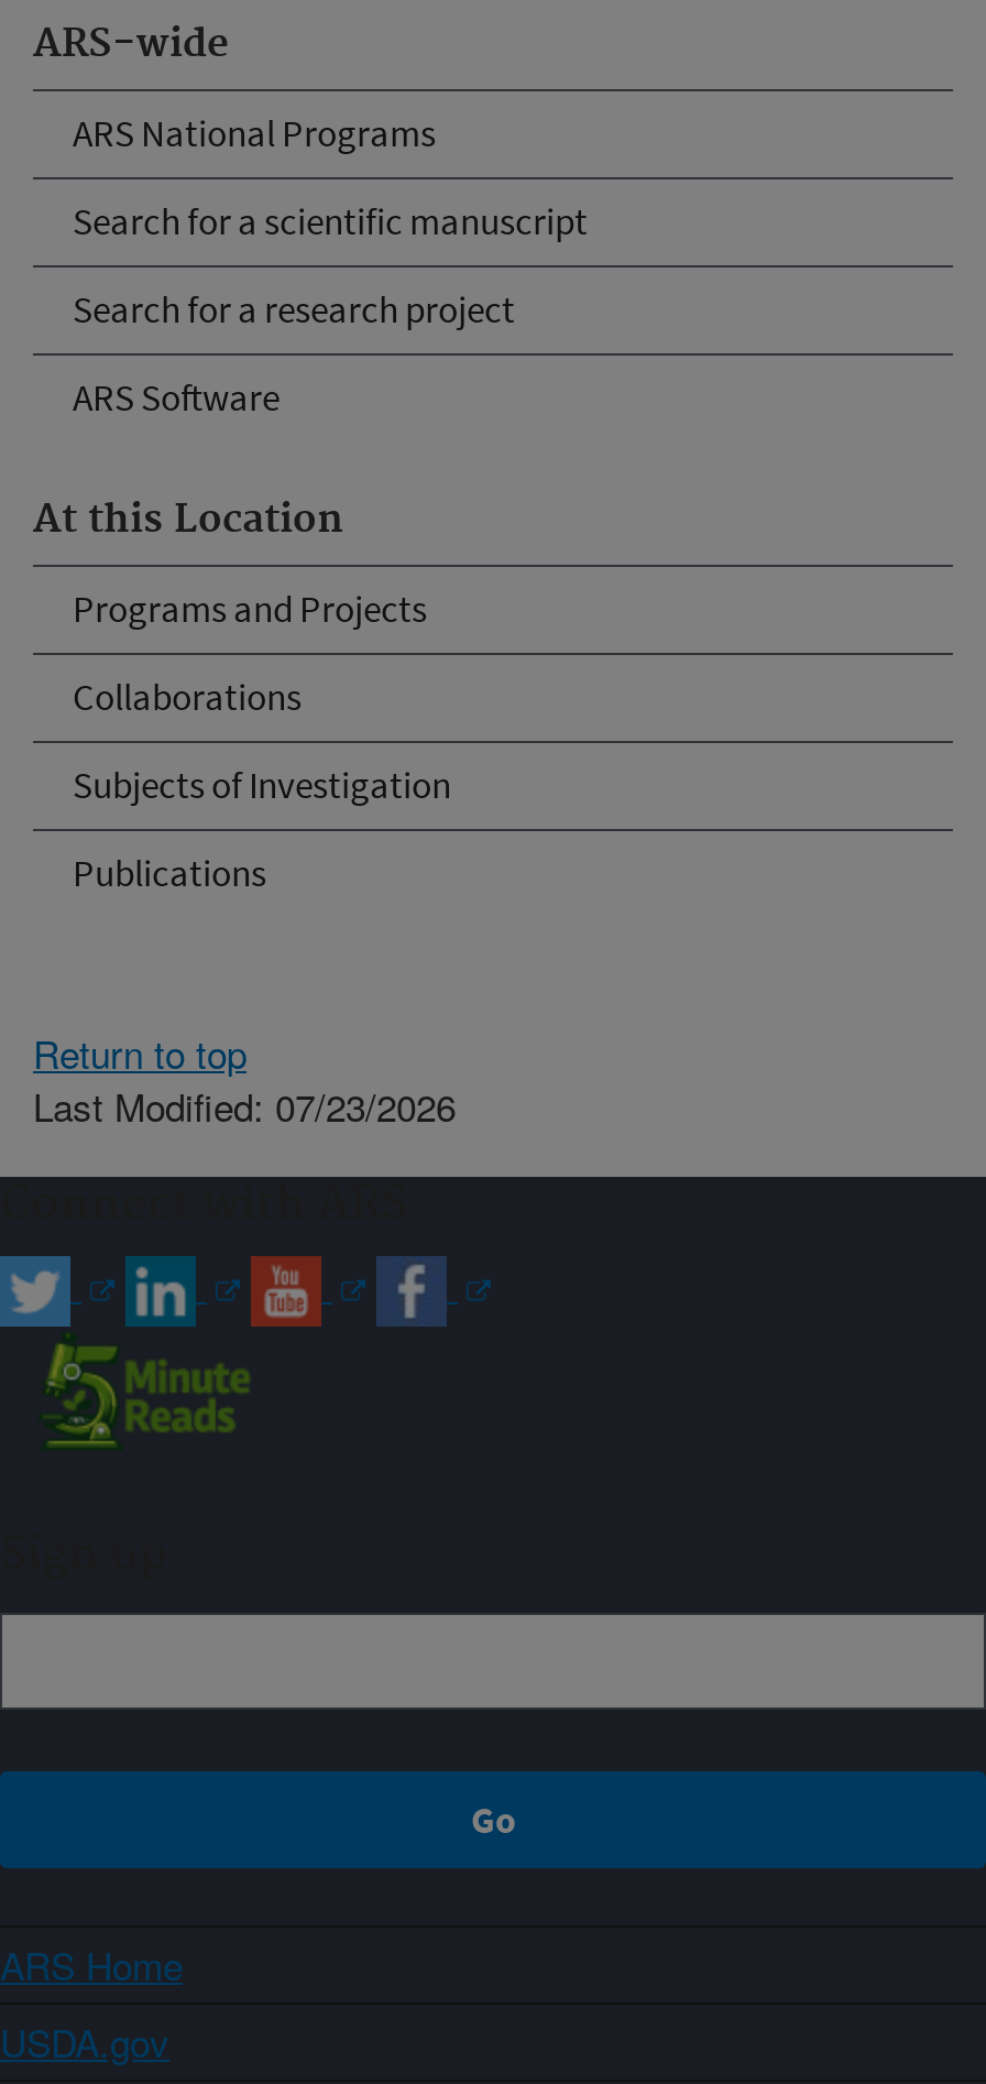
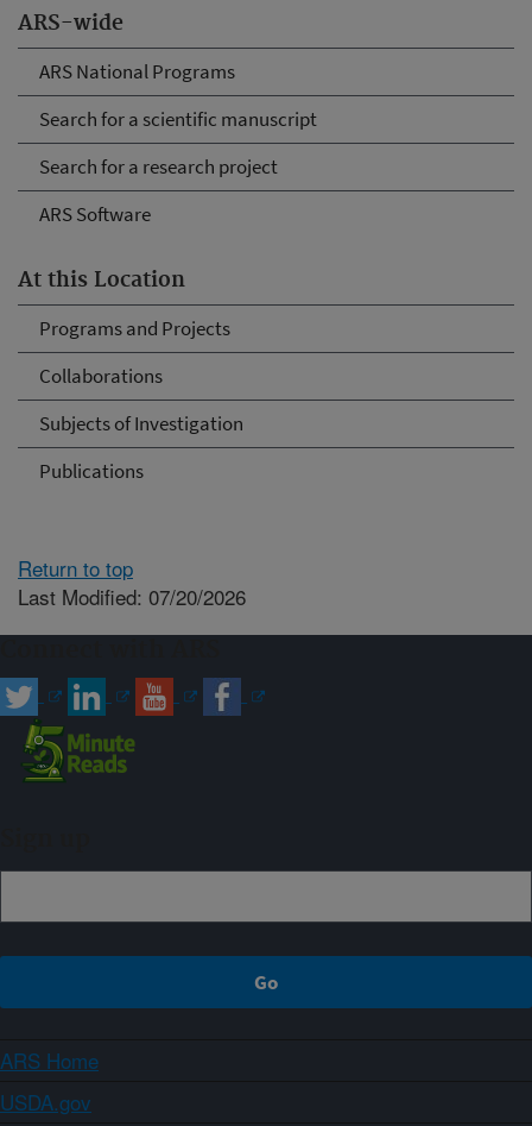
- Last Modified: 07/23/2026
+ Last Modified: 07/20/2026
